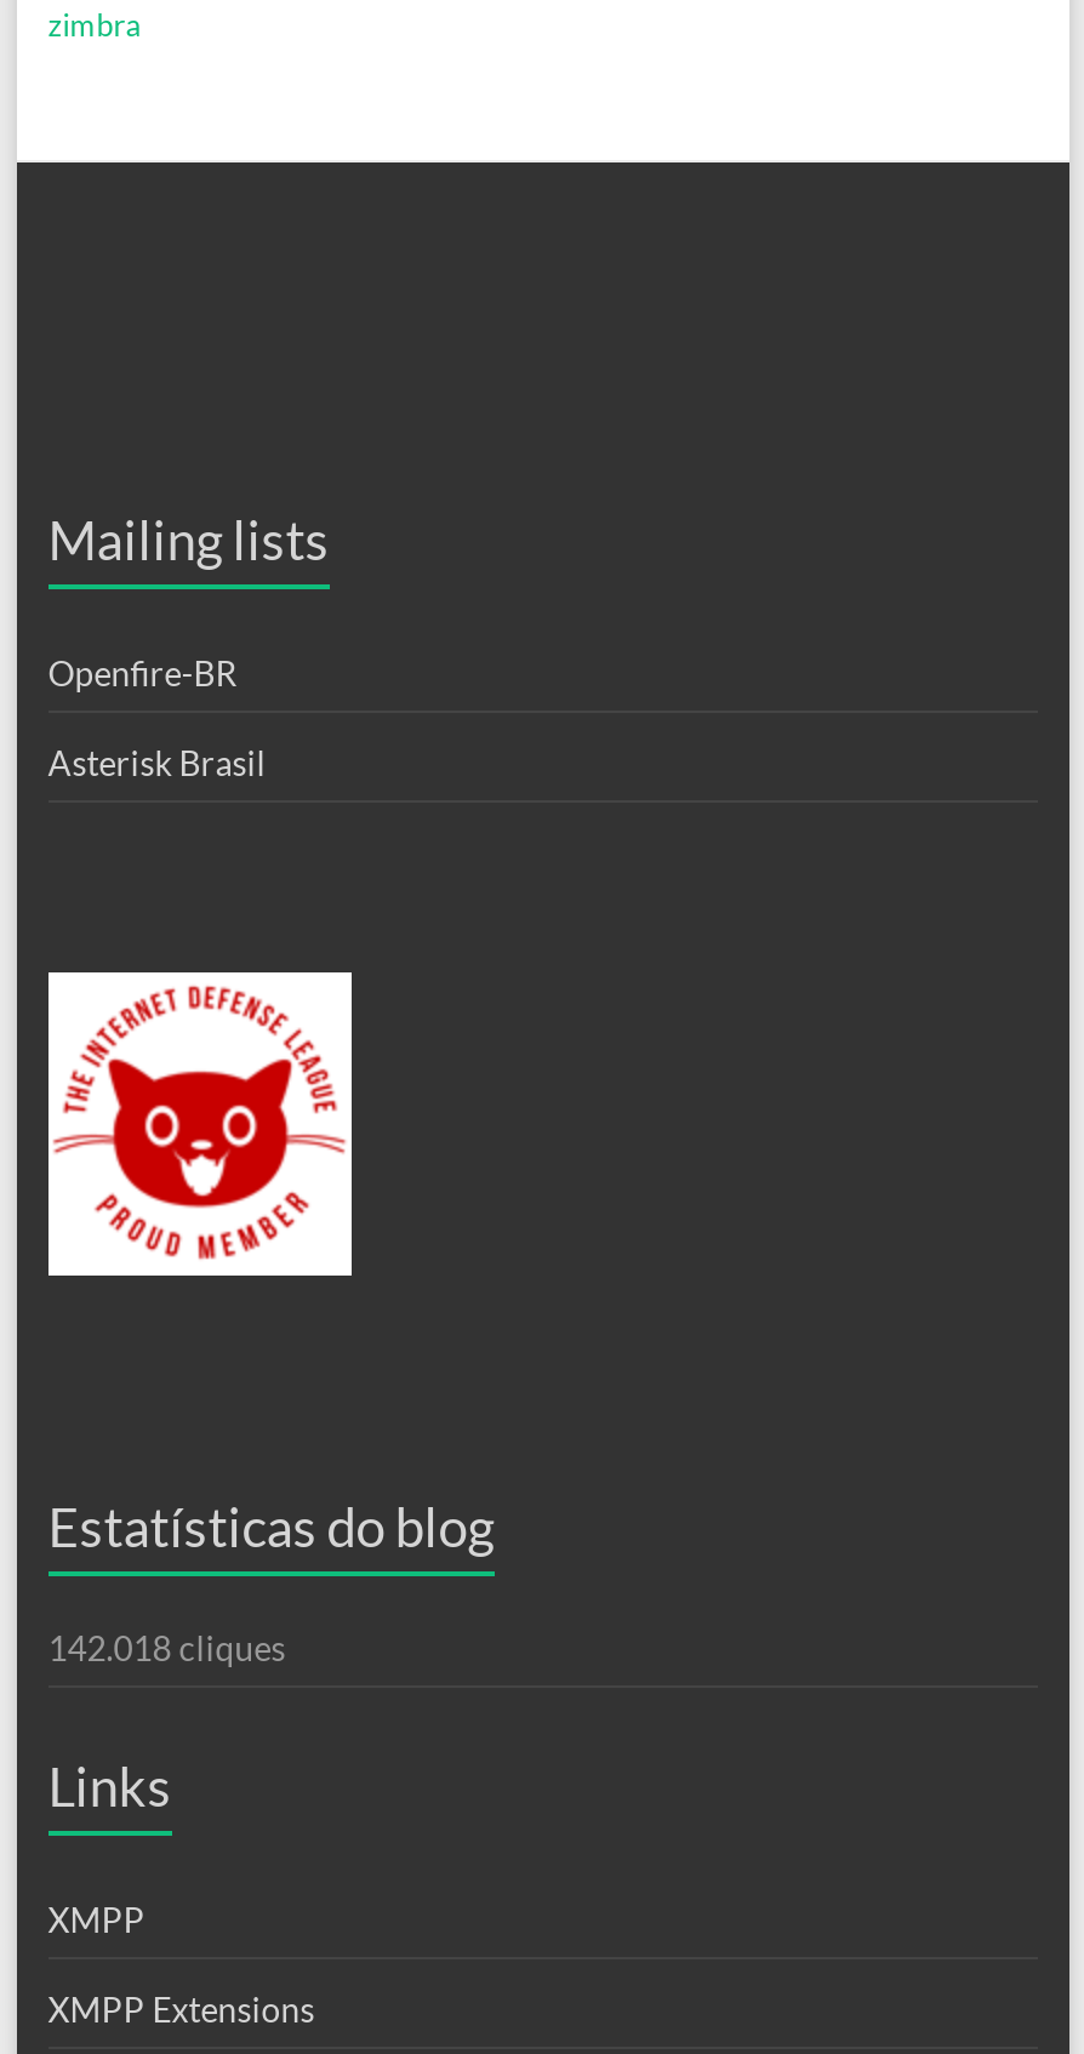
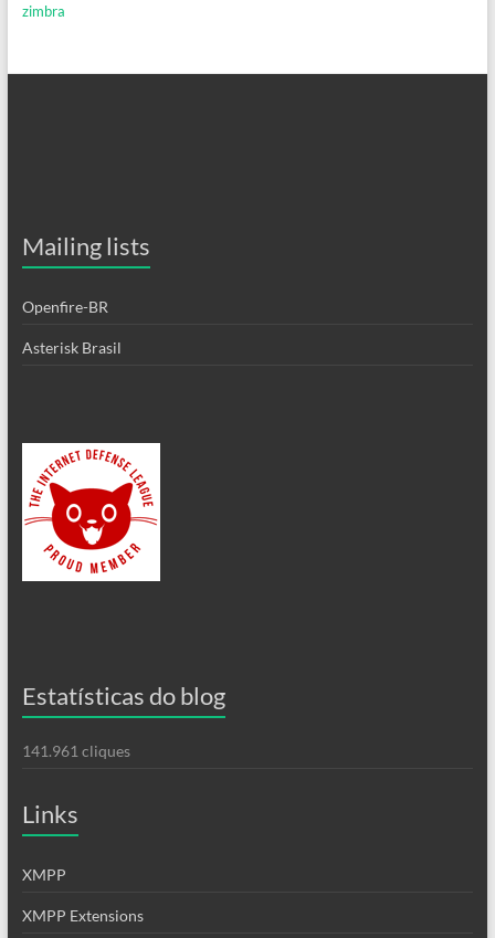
- 142.018 cliques
+ 141.961 cliques
